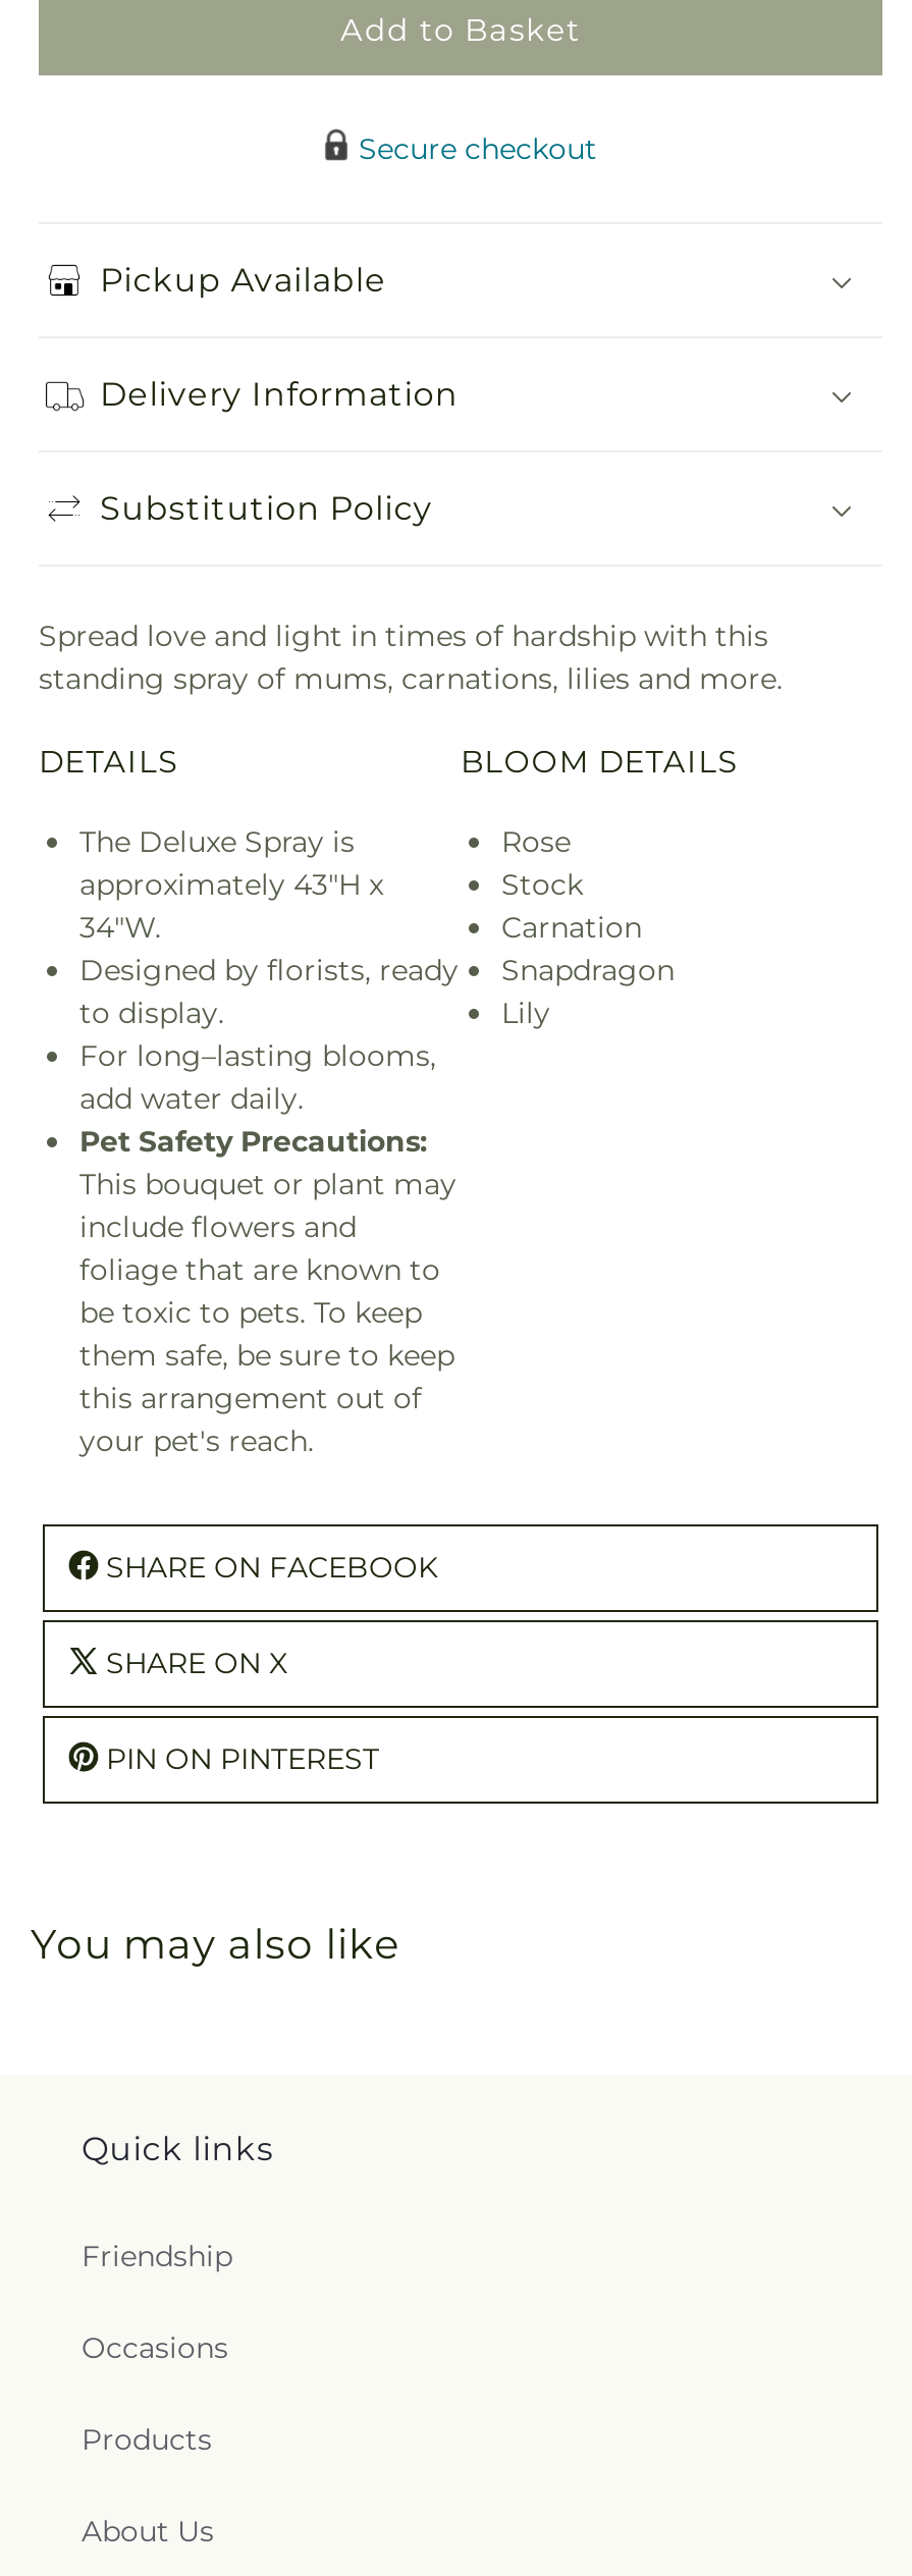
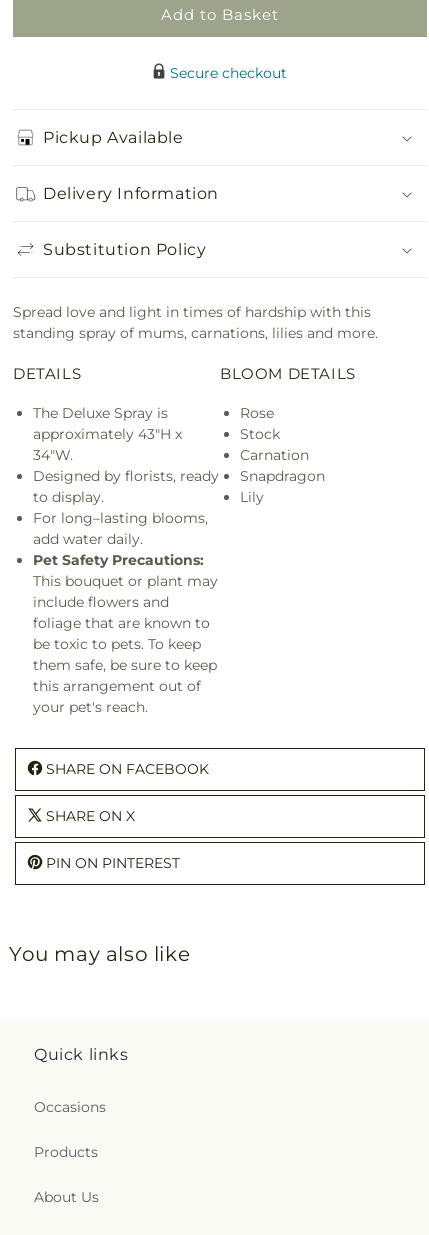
- Friendship
